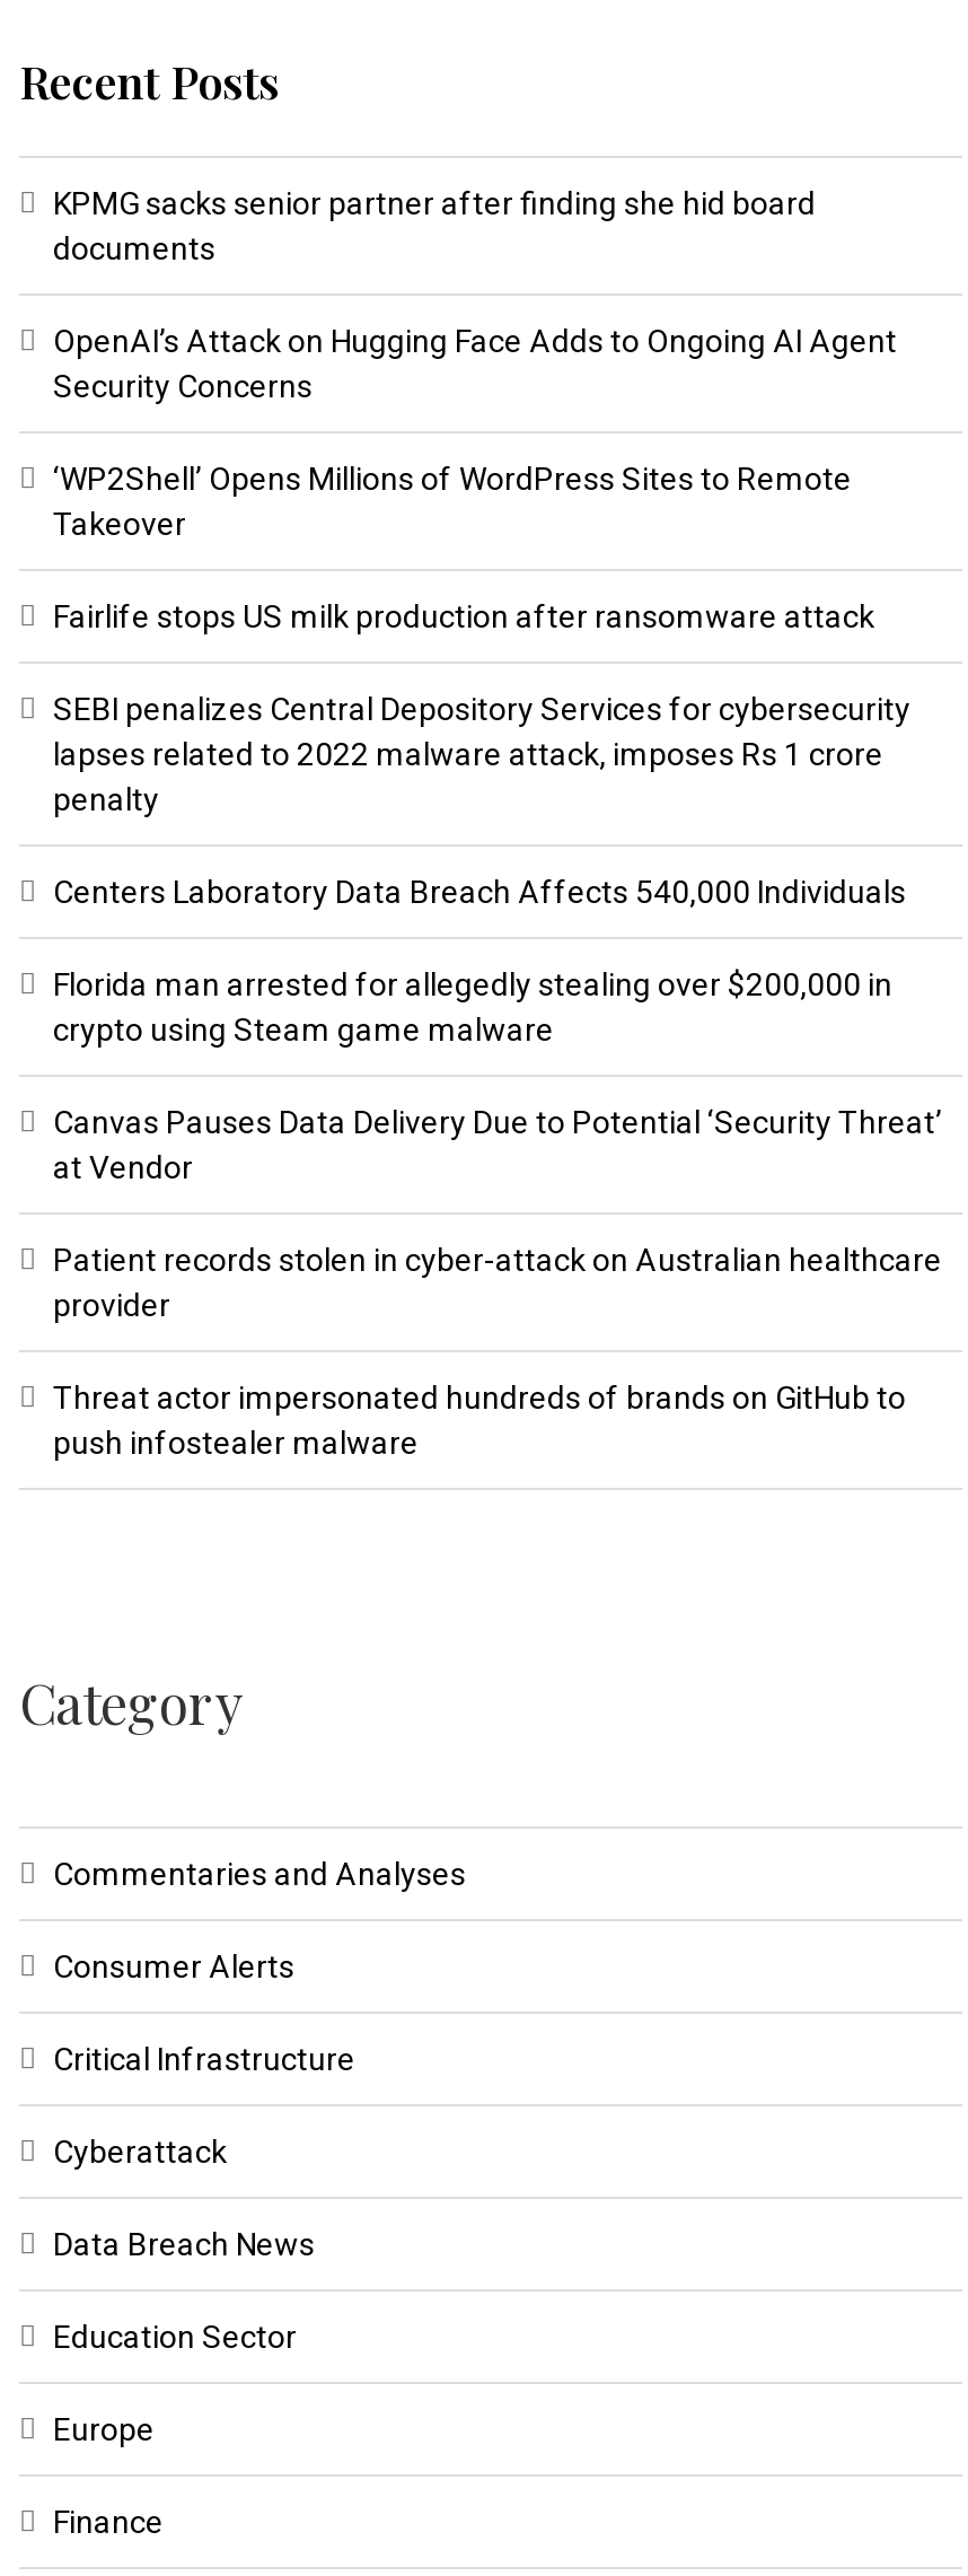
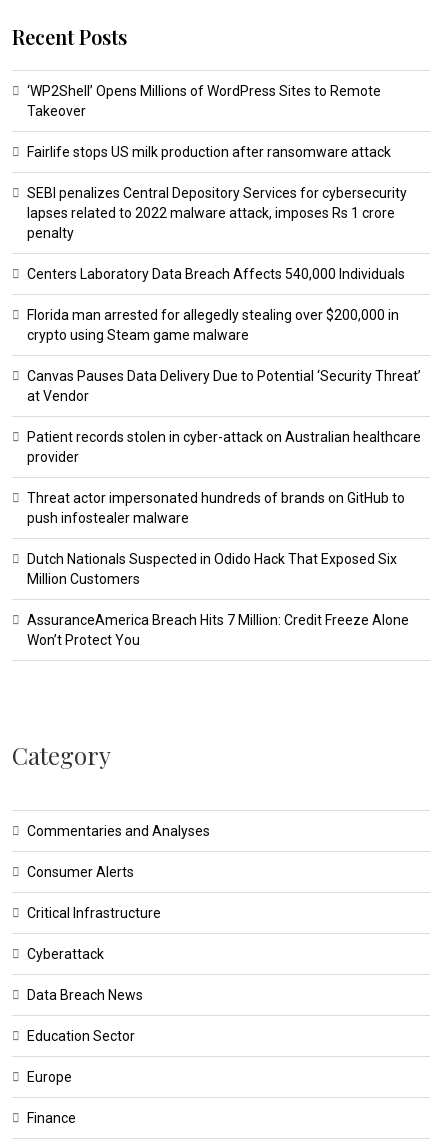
- KPMG sacks senior partner after finding she hid board
- documents
- OpenAI’s Attack on Hugging Face Adds to Ongoing AI Agent
- Security Concerns

moved up: ‘WP2Shell’ Opens Millions of WordPress Sites to Remote | Takeover | Fairlife stops US milk production after ransomware attack | ... | Threat actor impersonated hundreds of brands on GitHub to | push infostealer malware

+ Dutch Nationals Suspected in Odido Hack That Exposed Six
+ Million Customers
+ AssuranceAmerica Breach Hits 7 Million: Credit Freeze Alone
+ Won’t Protect You
